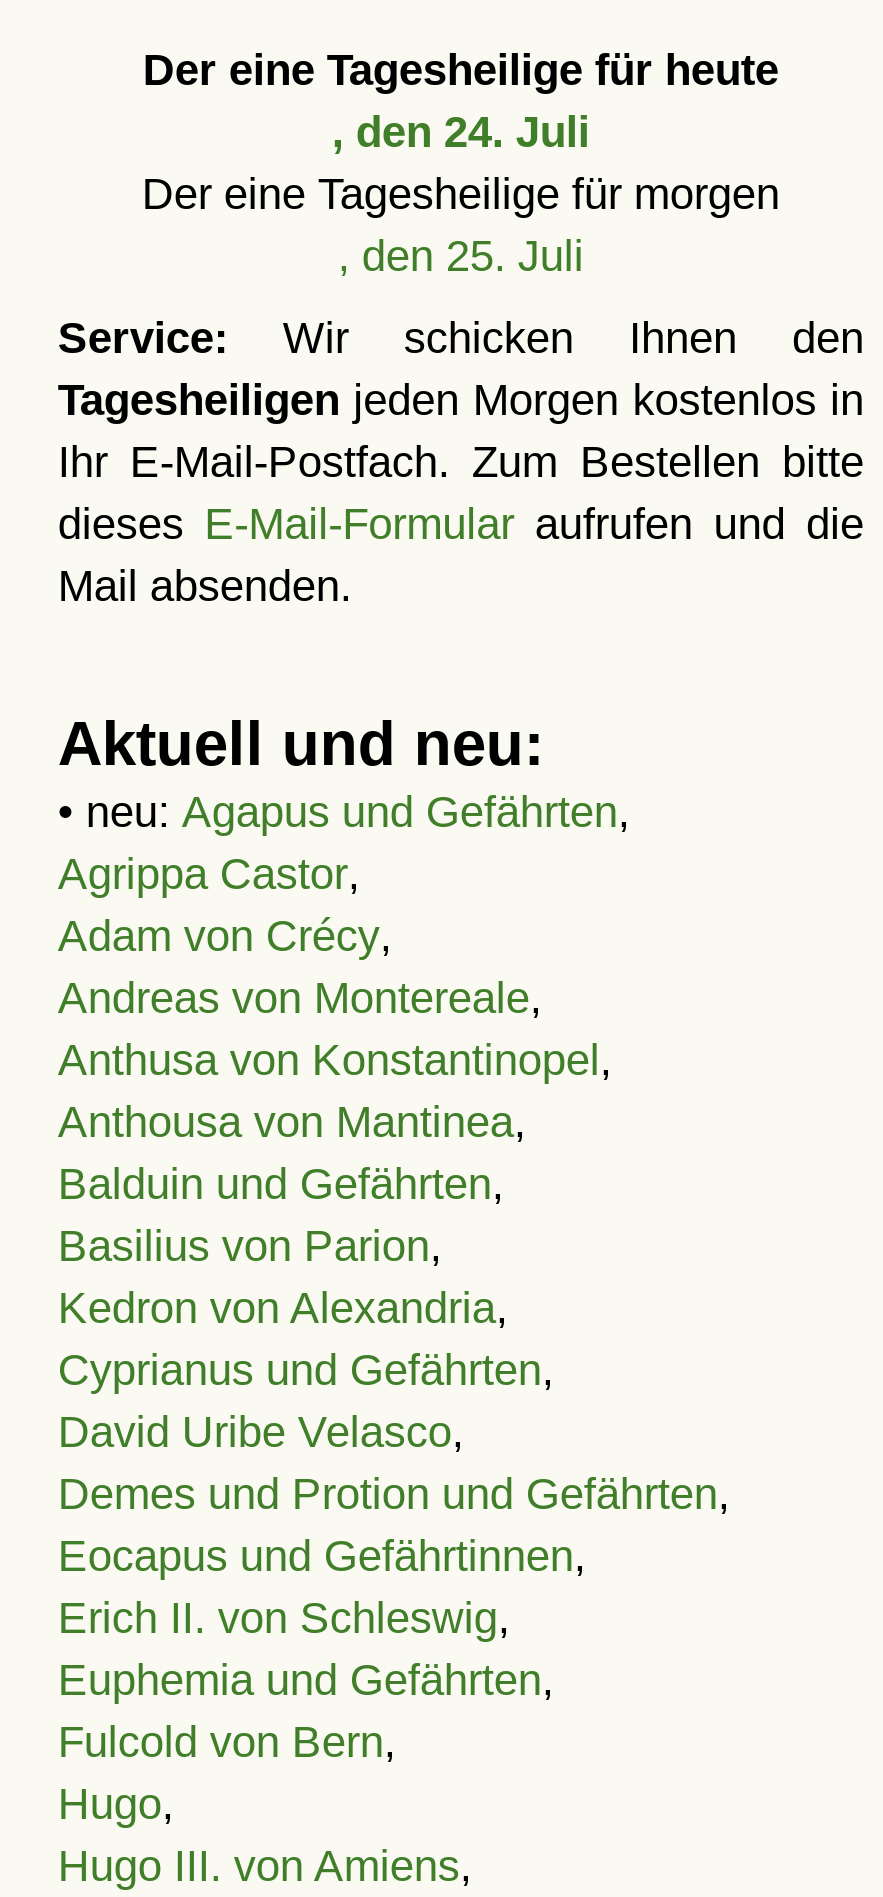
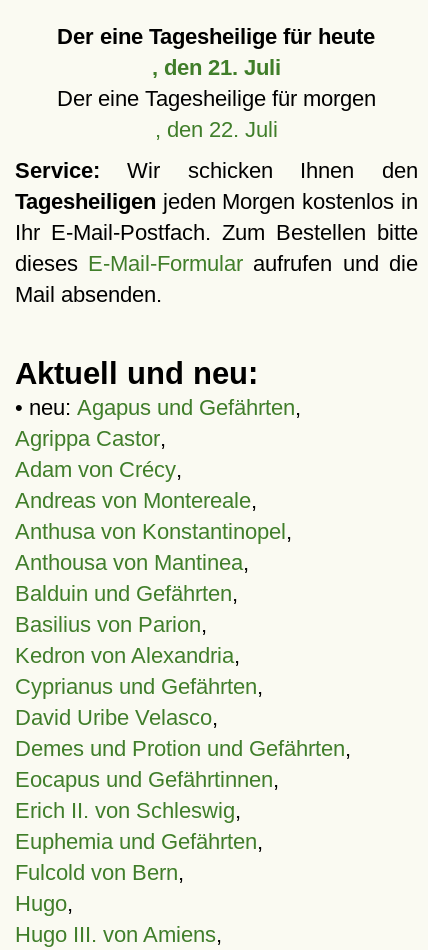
- , den 24. Juli
+ , den 21. Juli

- , den 25. Juli
+ , den 22. Juli
